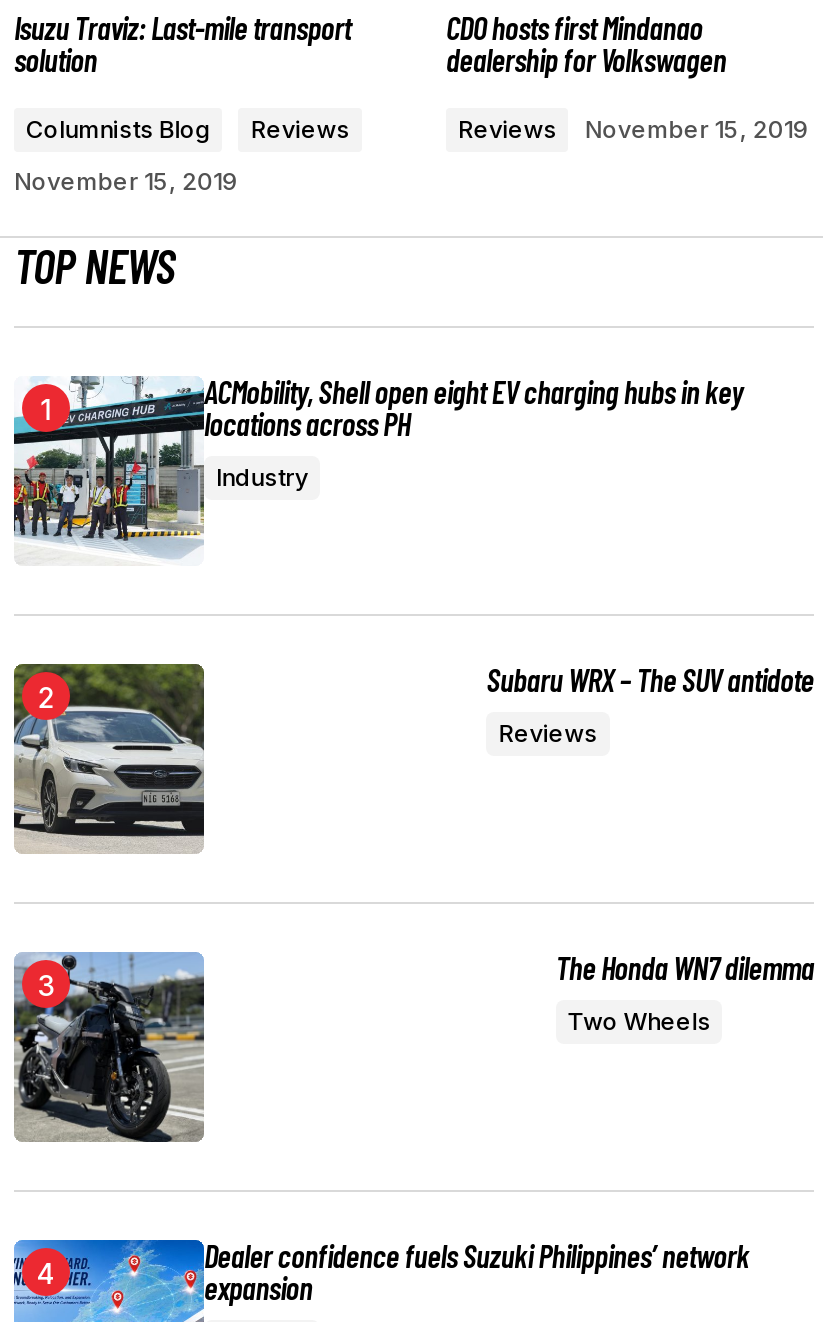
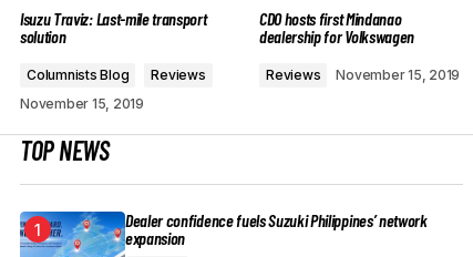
- [image]
- ACMobility, Shell open eight EV charging hubs in key
- locations across PH
- Industry

- [image]

- Subaru WRX – The SUV antidote
- Reviews

- [image]

- The Honda WN7 dilemma
- Two Wheels
